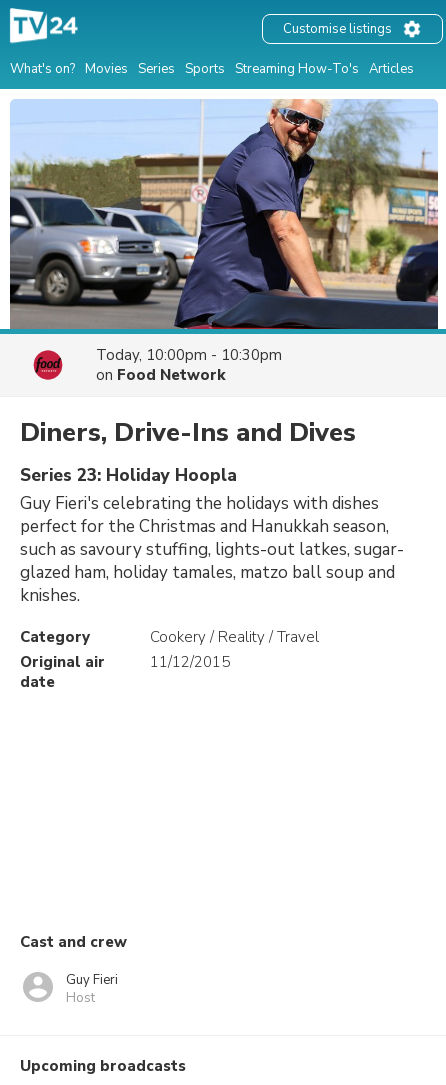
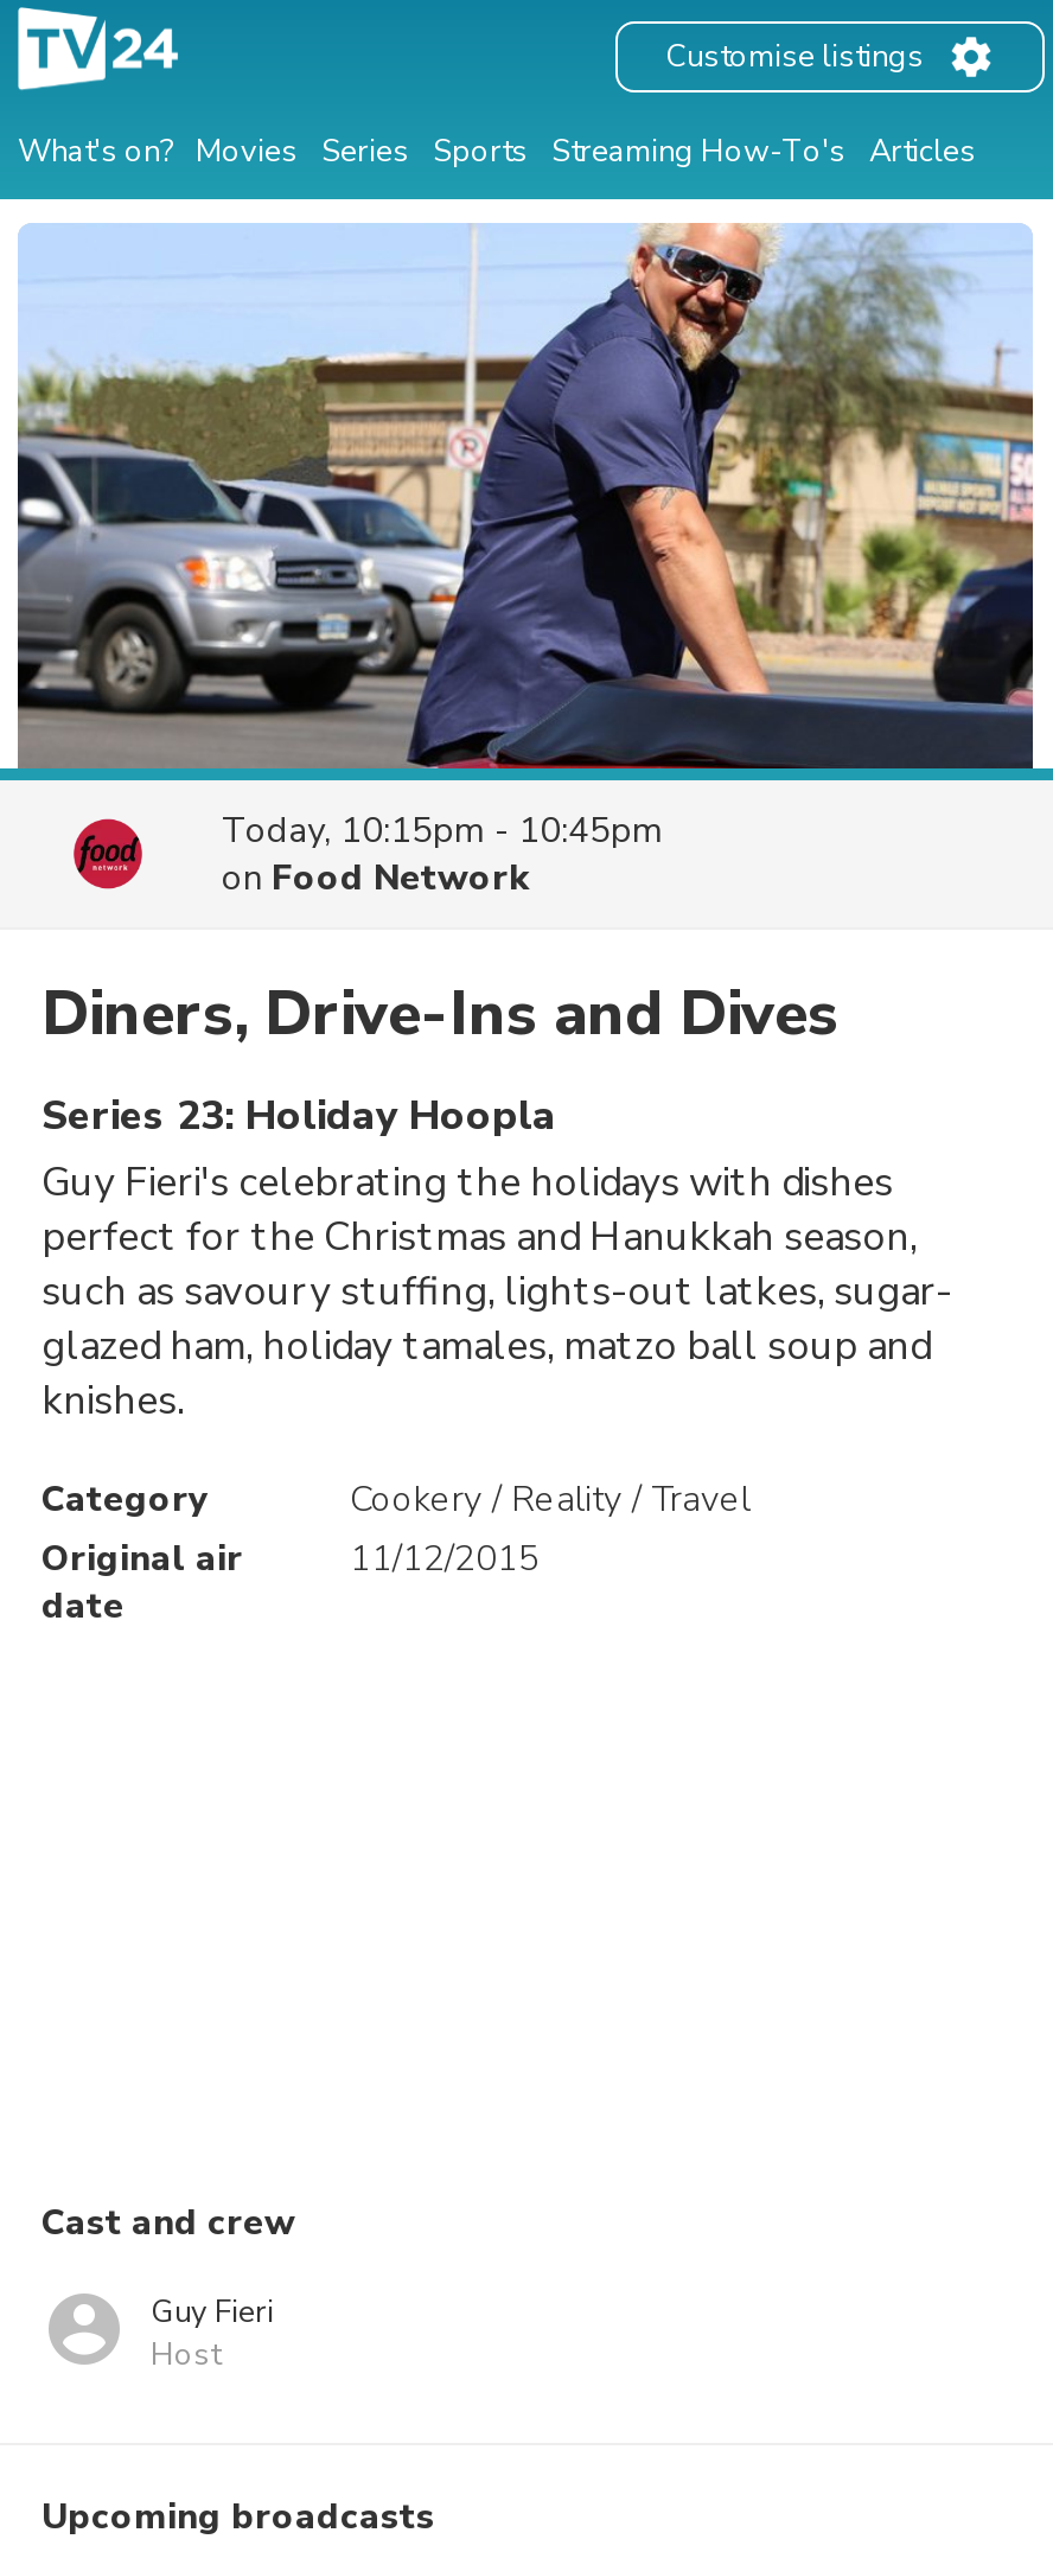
- Today, 10:00pm - 10:30pm
+ Today, 10:15pm - 10:45pm
